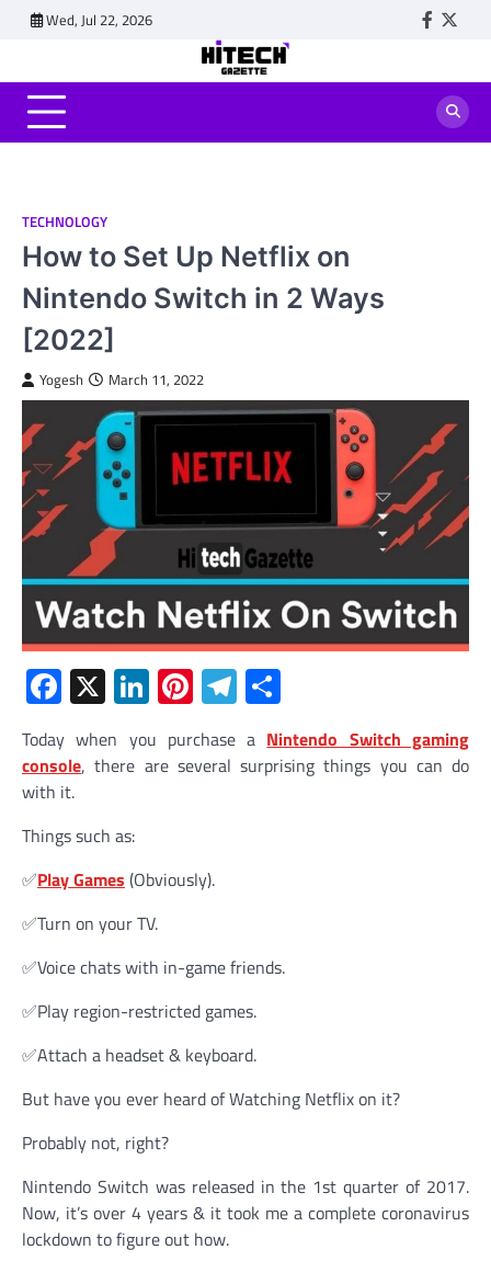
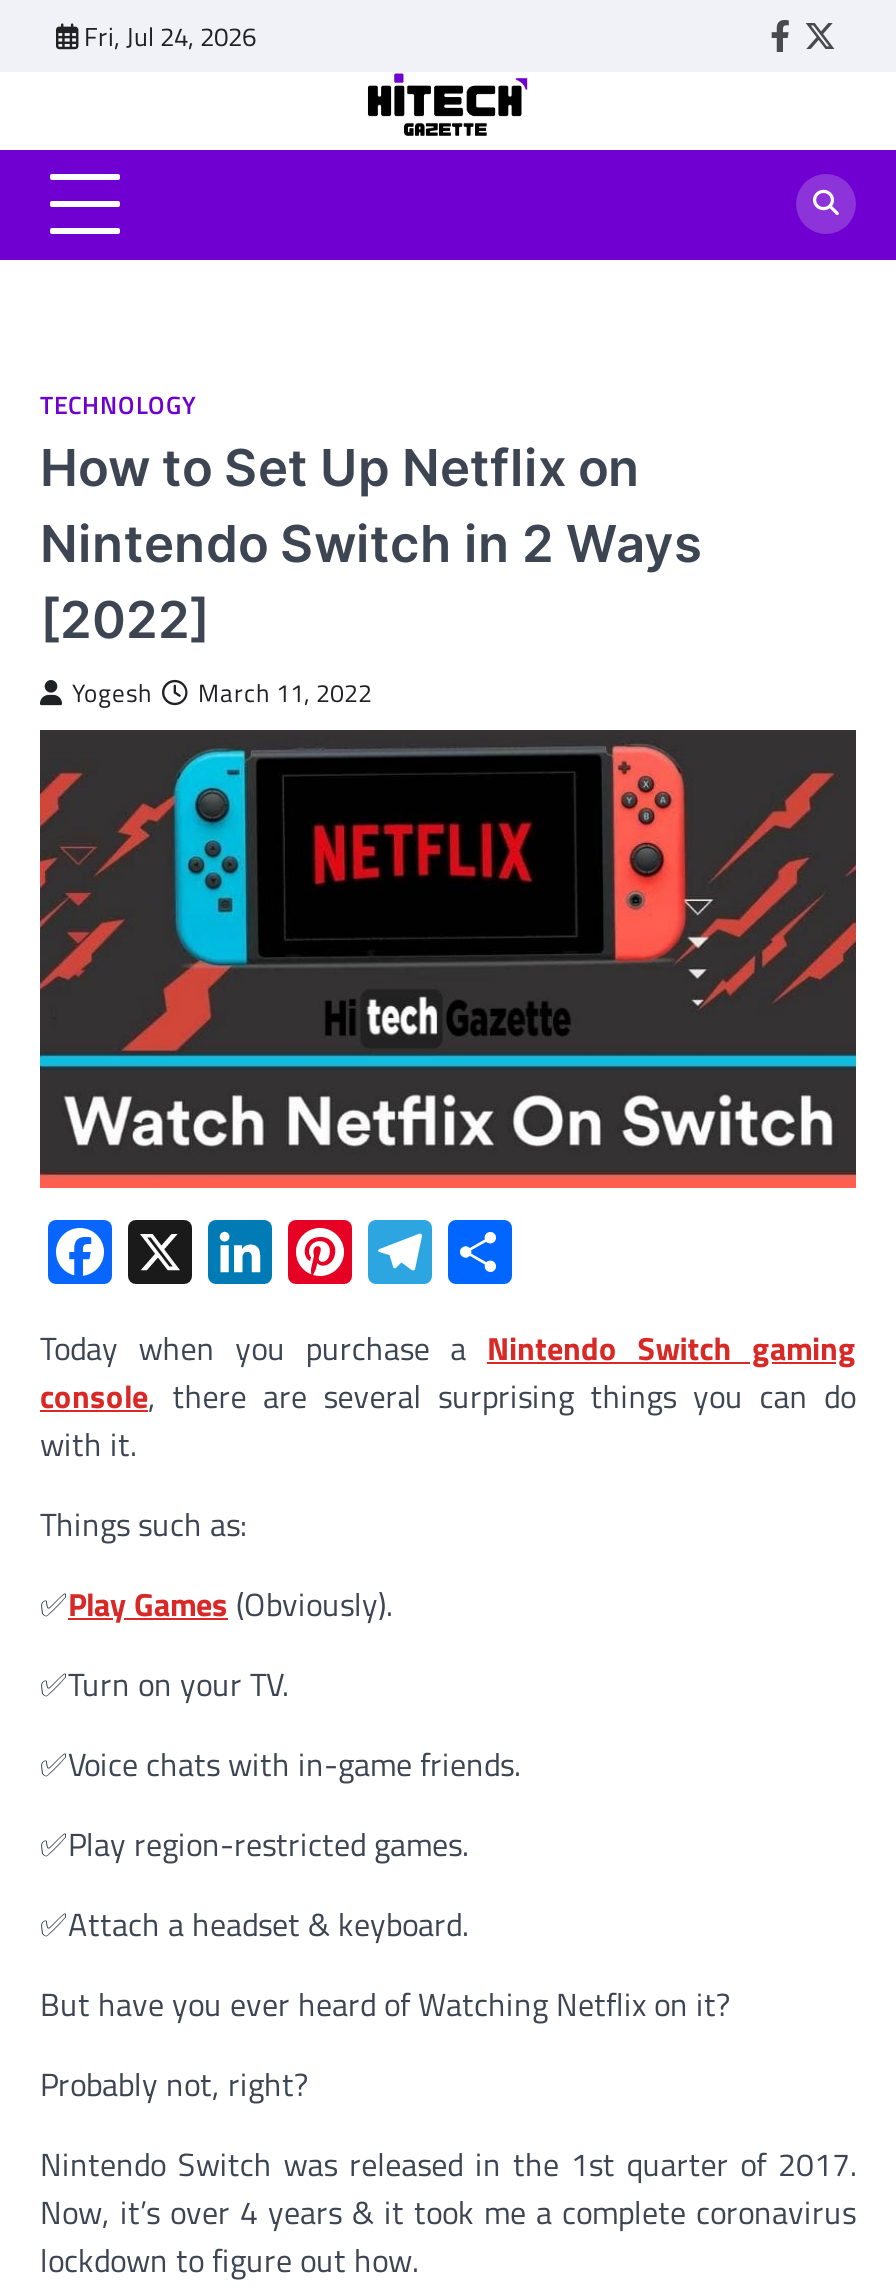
- Wed, Jul 22, 2026
+ Fri, Jul 24, 2026
